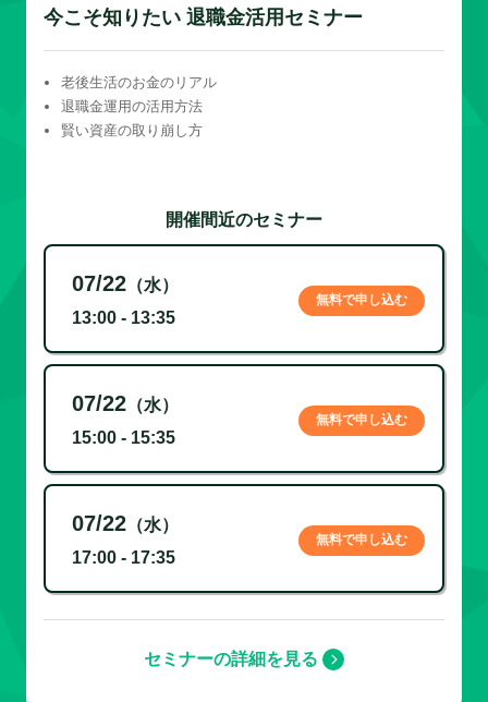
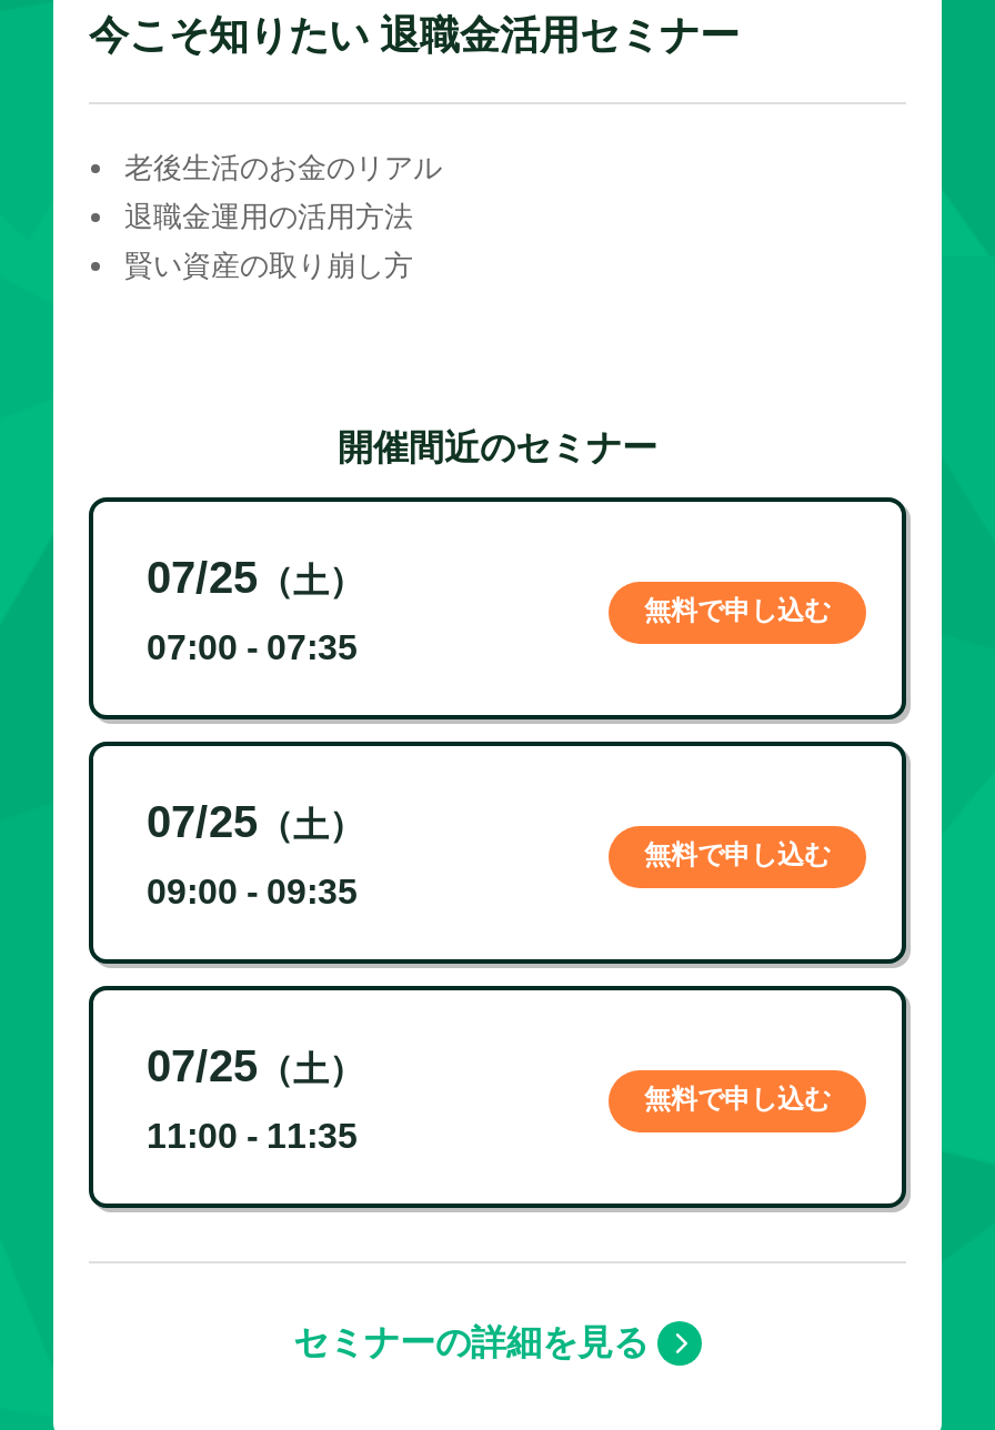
- 07/22（水）
+ 07/25（土）

- 13:00 - 13:35
+ 07:00 - 07:35

- 07/22（水）
+ 07/25（土）

- 15:00 - 15:35
+ 09:00 - 09:35

- 07/22（水）
+ 07/25（土）

- 17:00 - 17:35
+ 11:00 - 11:35
